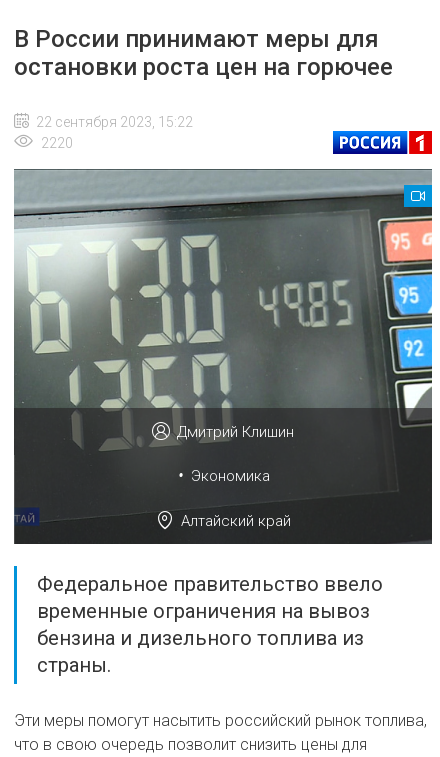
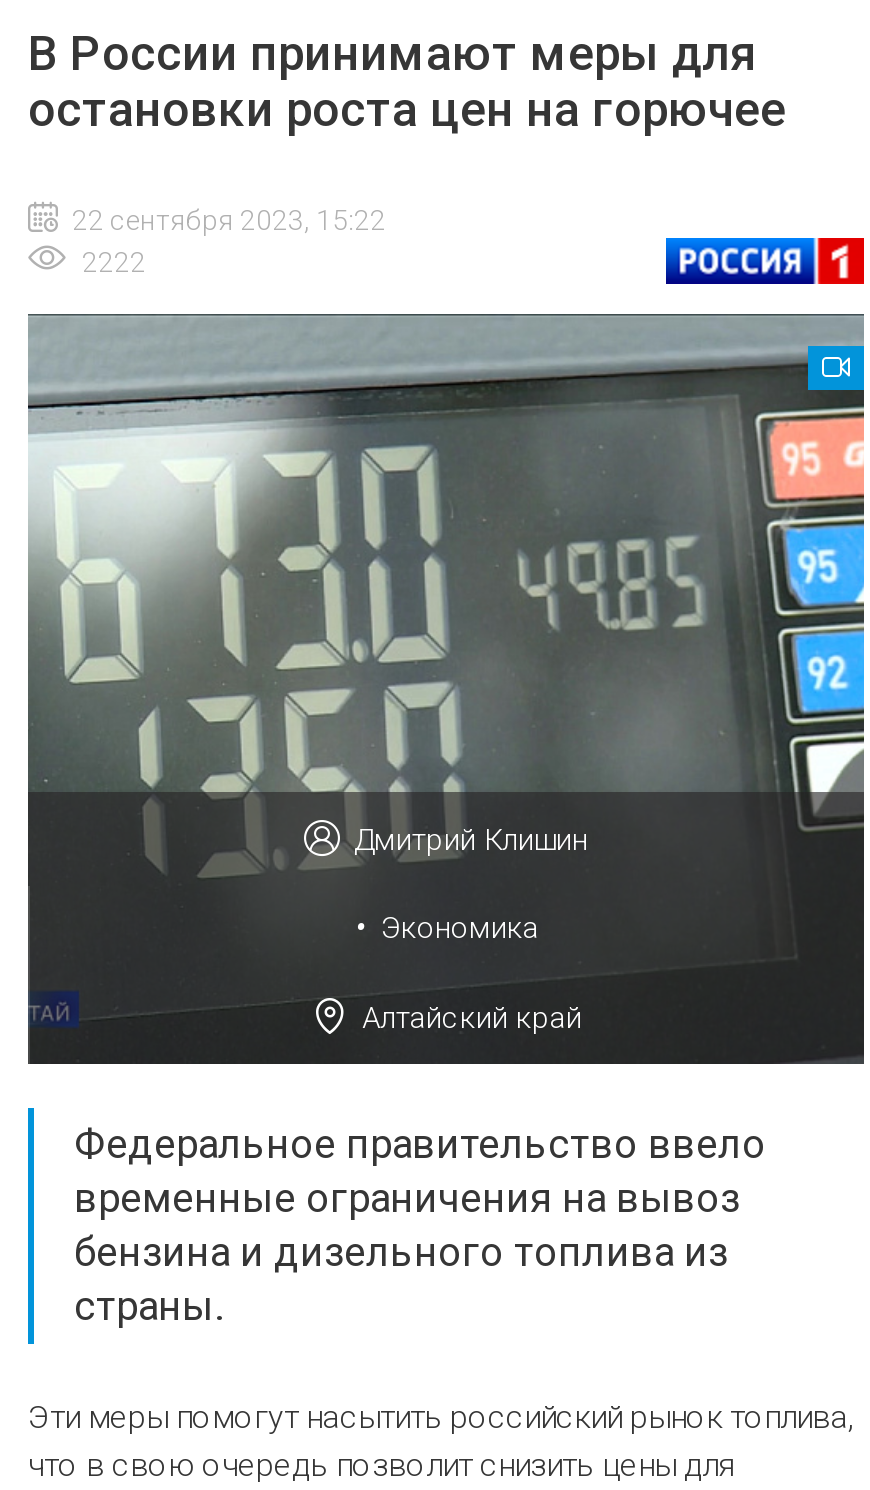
- 2220
+ 2222
